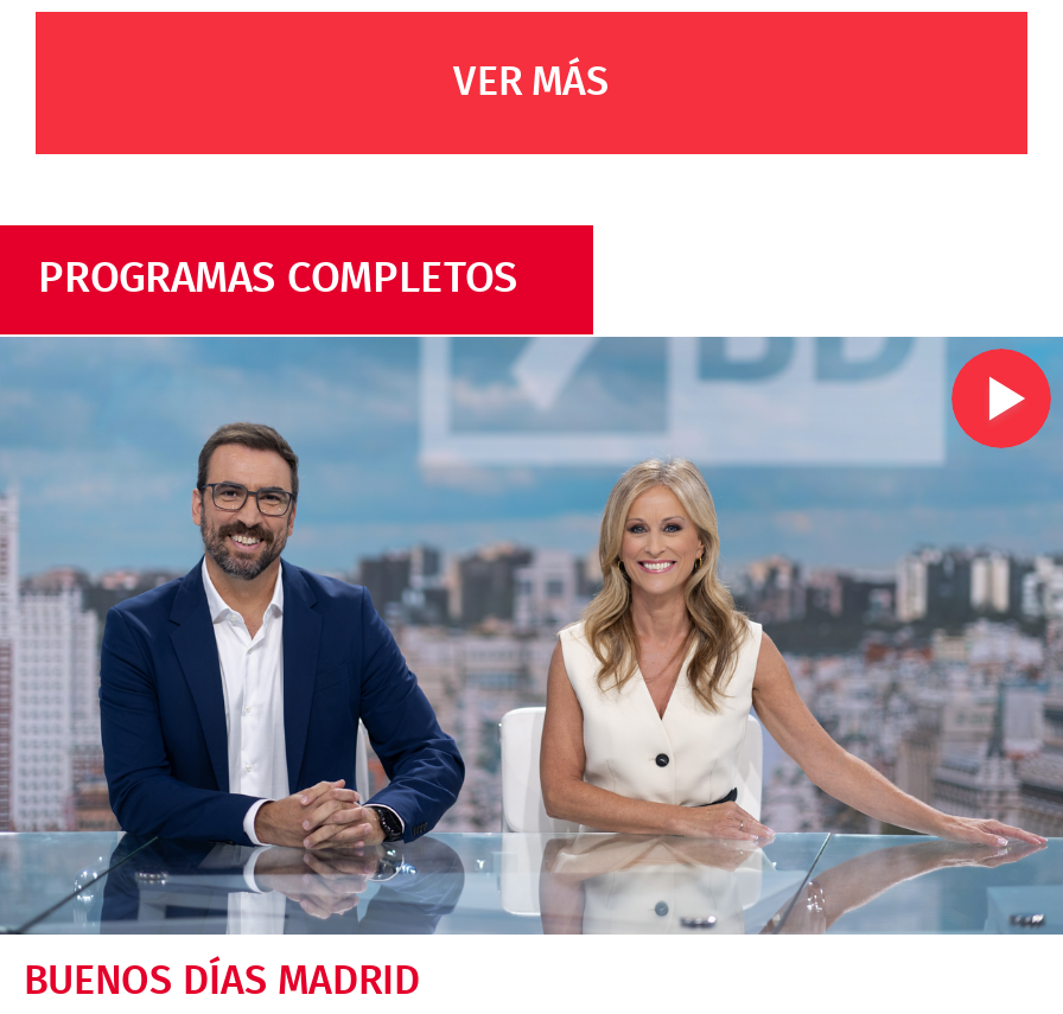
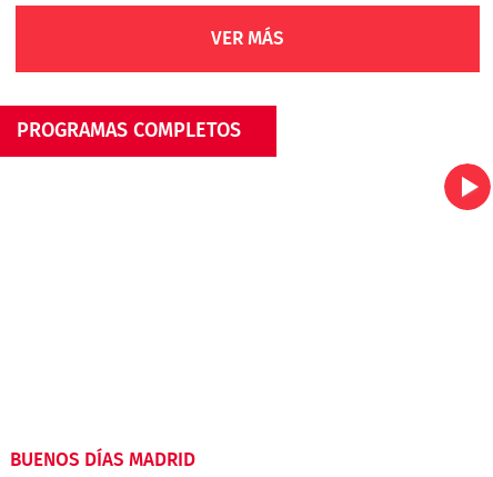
- [image]
